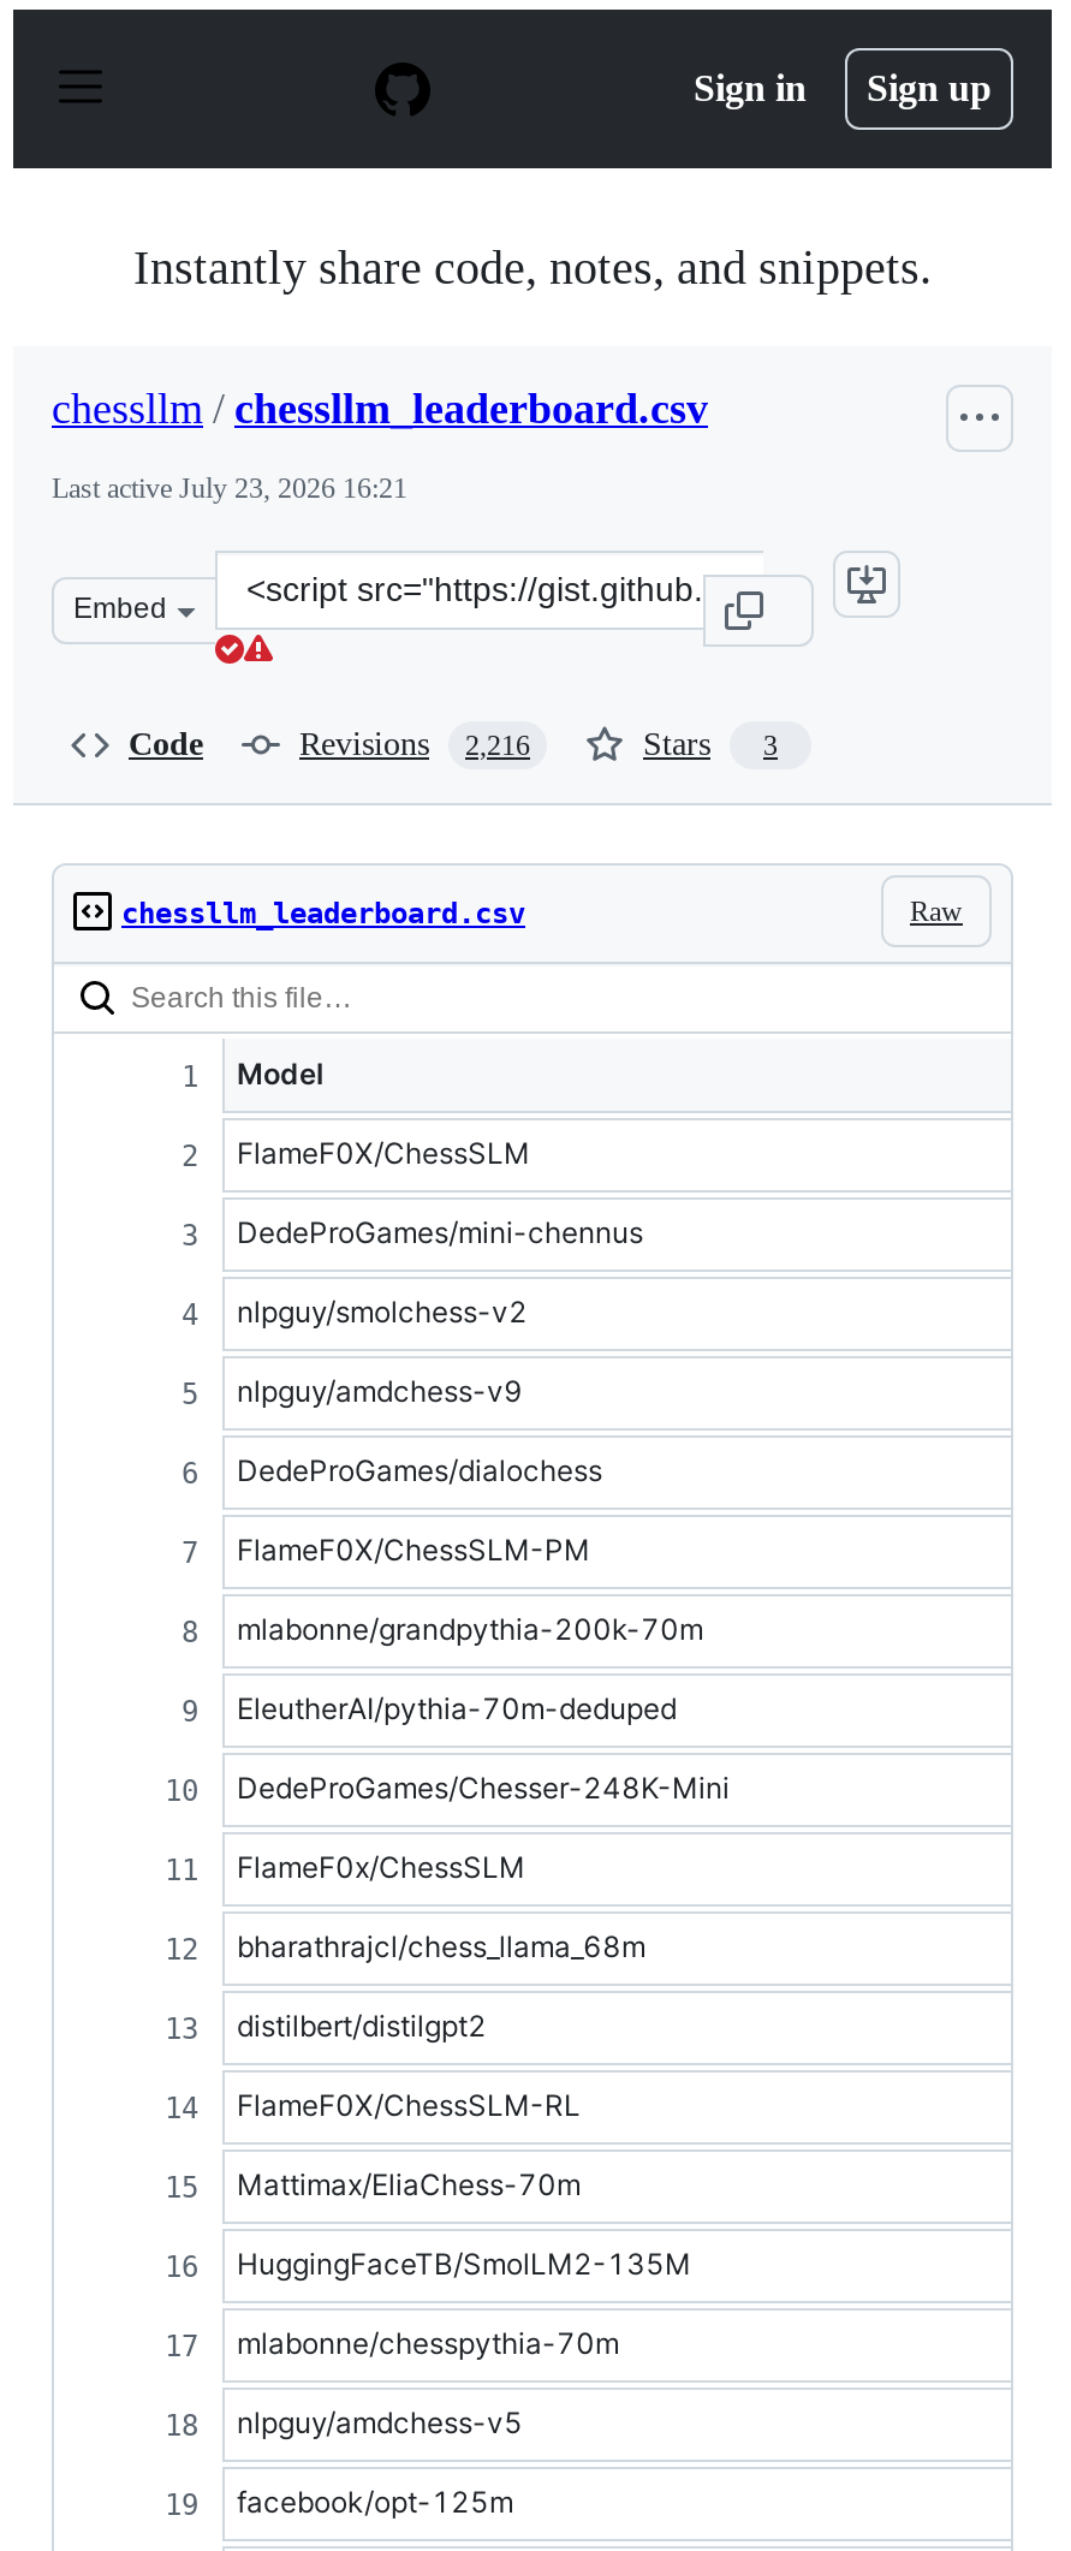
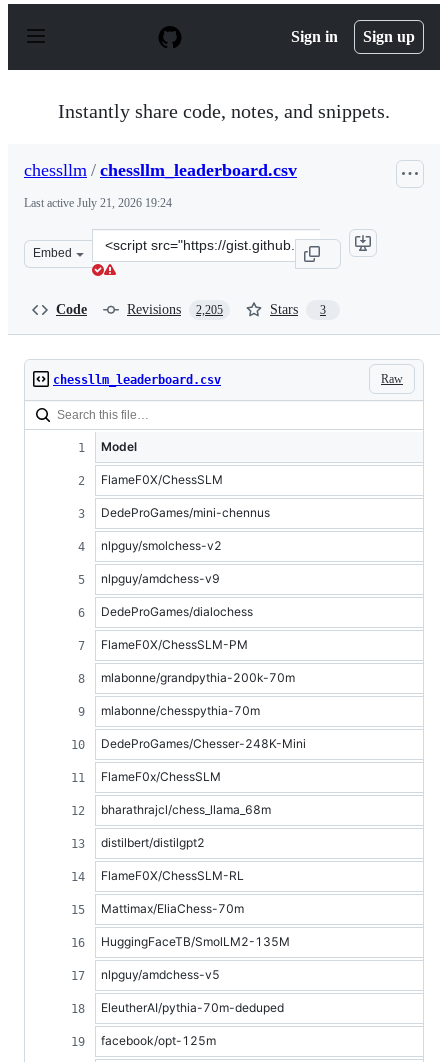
- Last active July 23, 2026 16:21
+ Last active July 21, 2026 19:24

- 2,216
+ 2,205

moved down: EleutherAI/pythia-70m-deduped

moved up: mlabonne/chesspythia-70m

moved up: nlpguy/amdchess-v5
